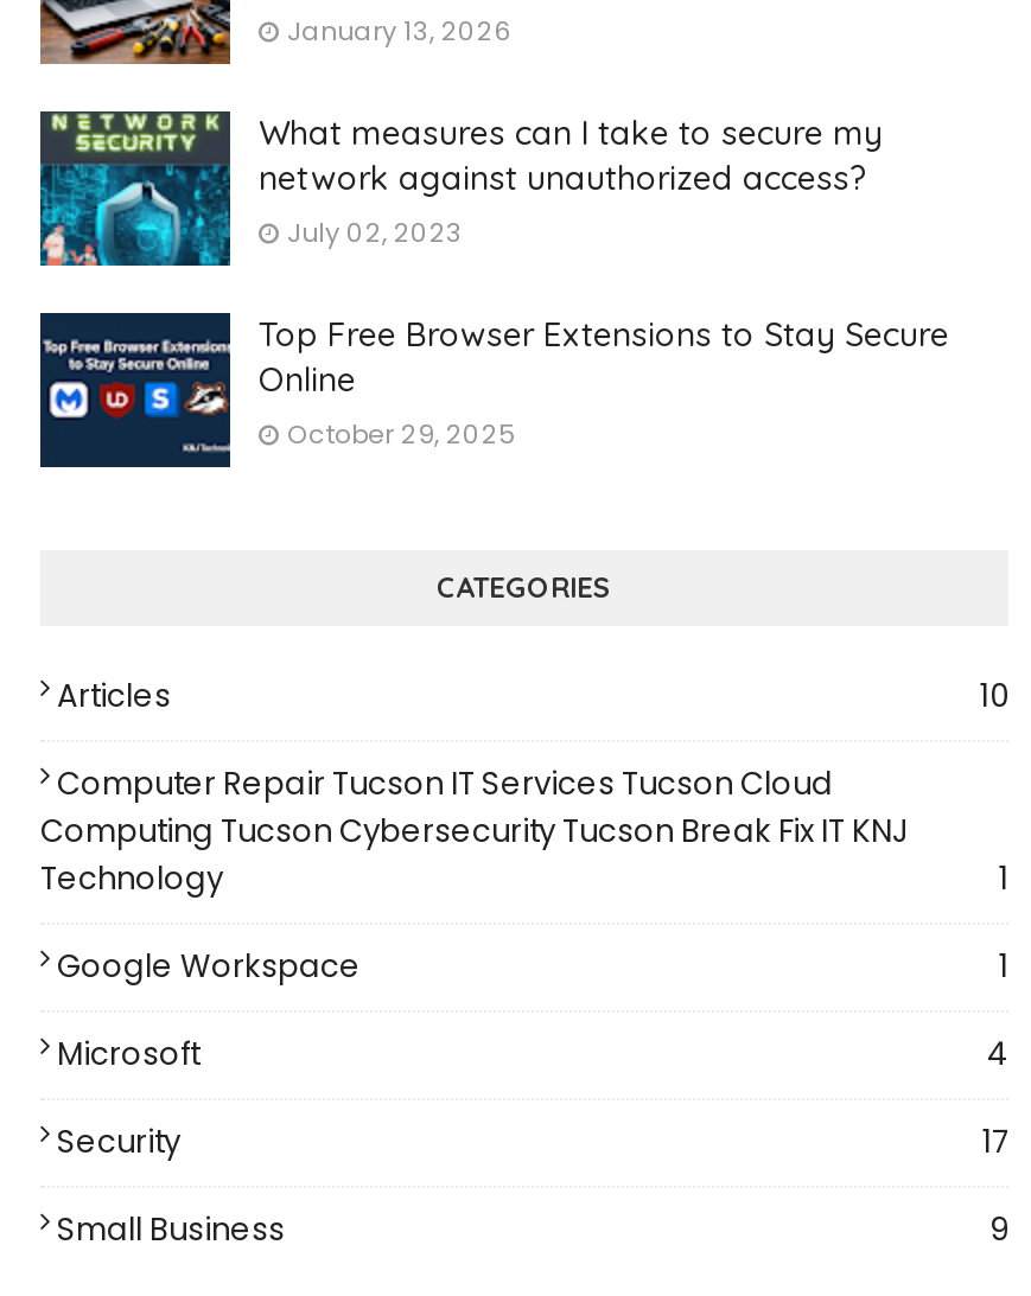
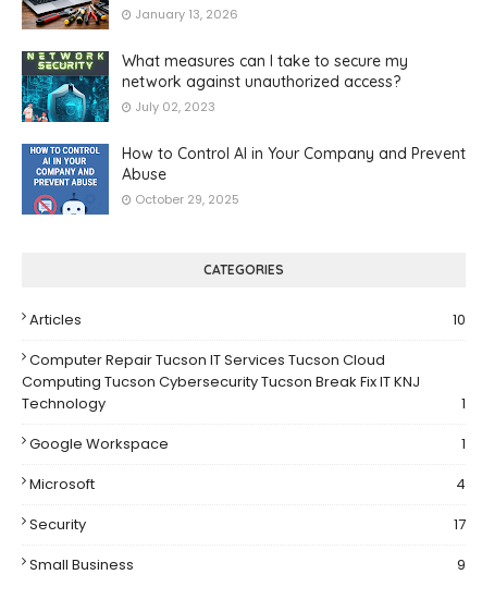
- [image]
- Top Free Browser Extensions to Stay Secure
- Online
+ [image]
+ How to Control AI in Your Company and Prevent
+ Abuse
